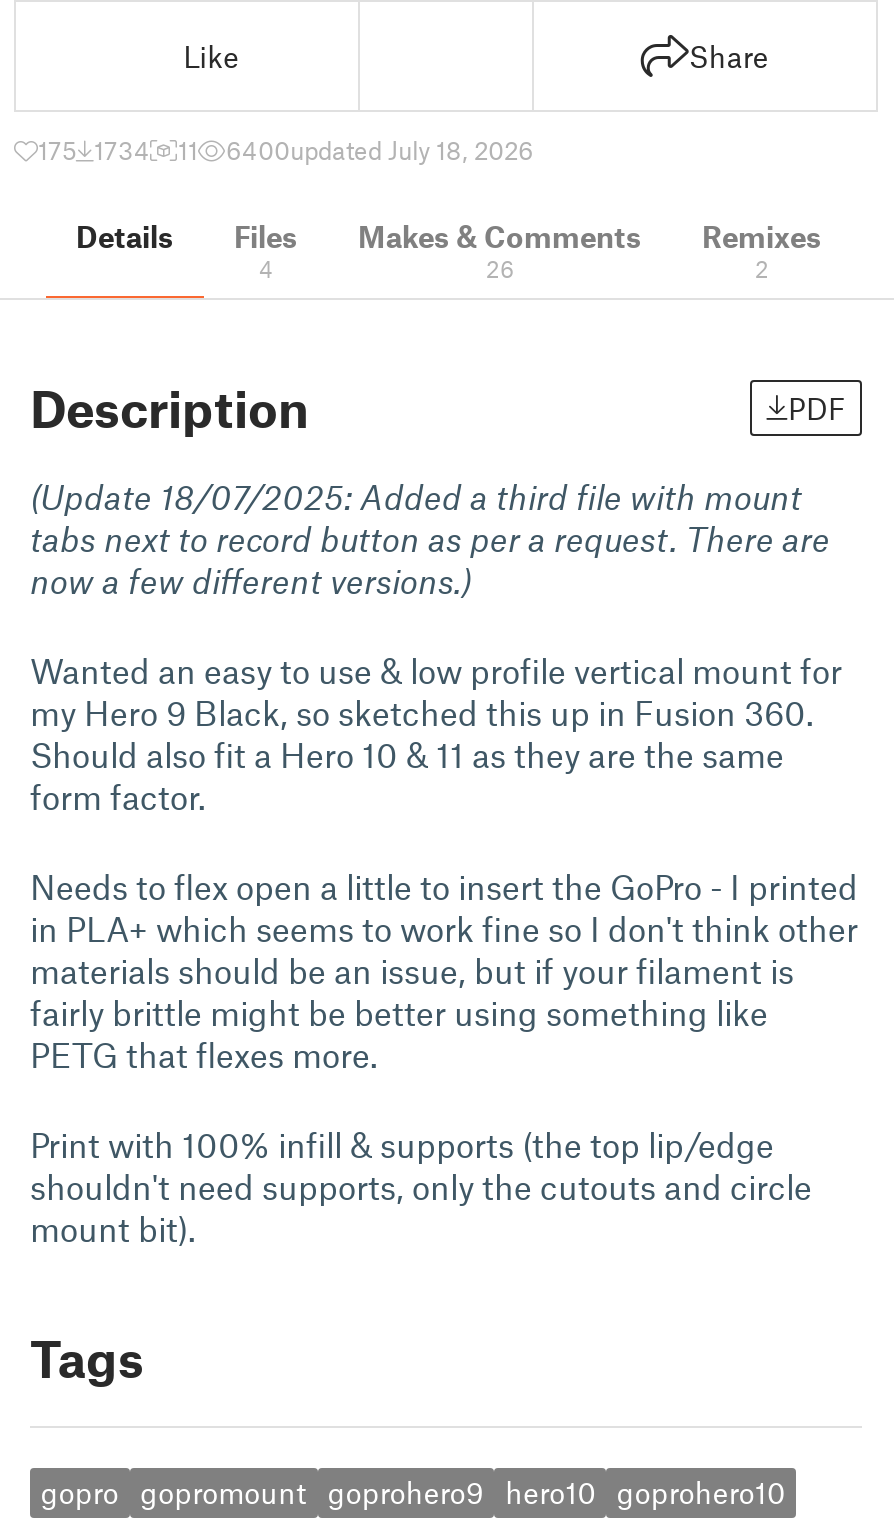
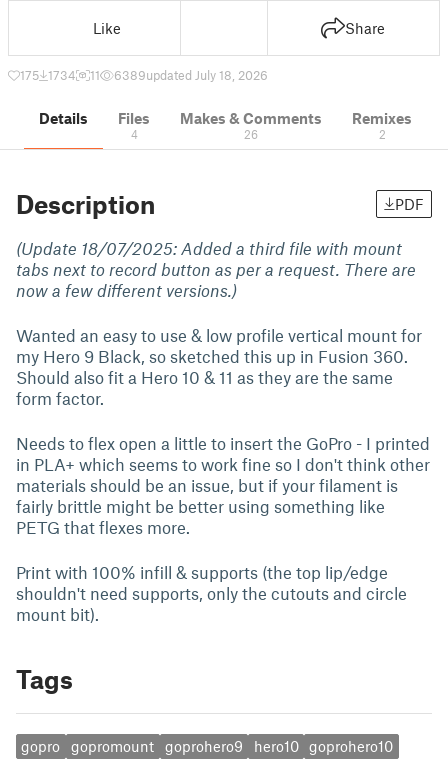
- 175 1734 11 6400updated July 18, 2026
+ 175 1734 11 6389updated July 18, 2026
